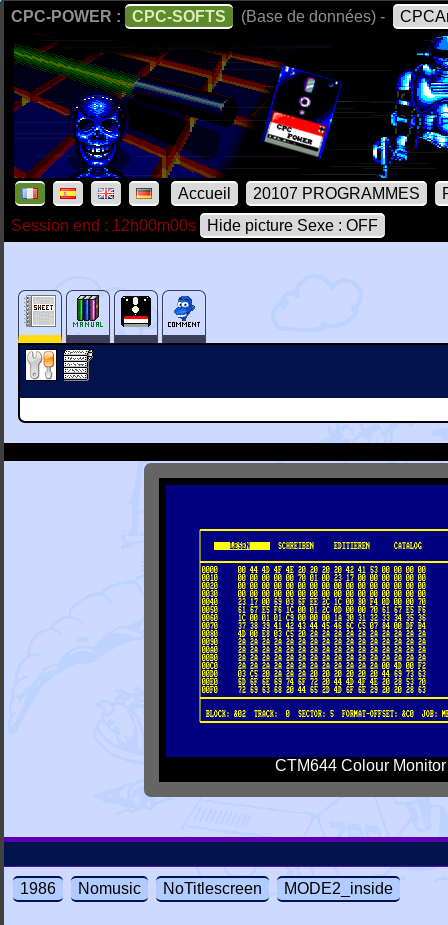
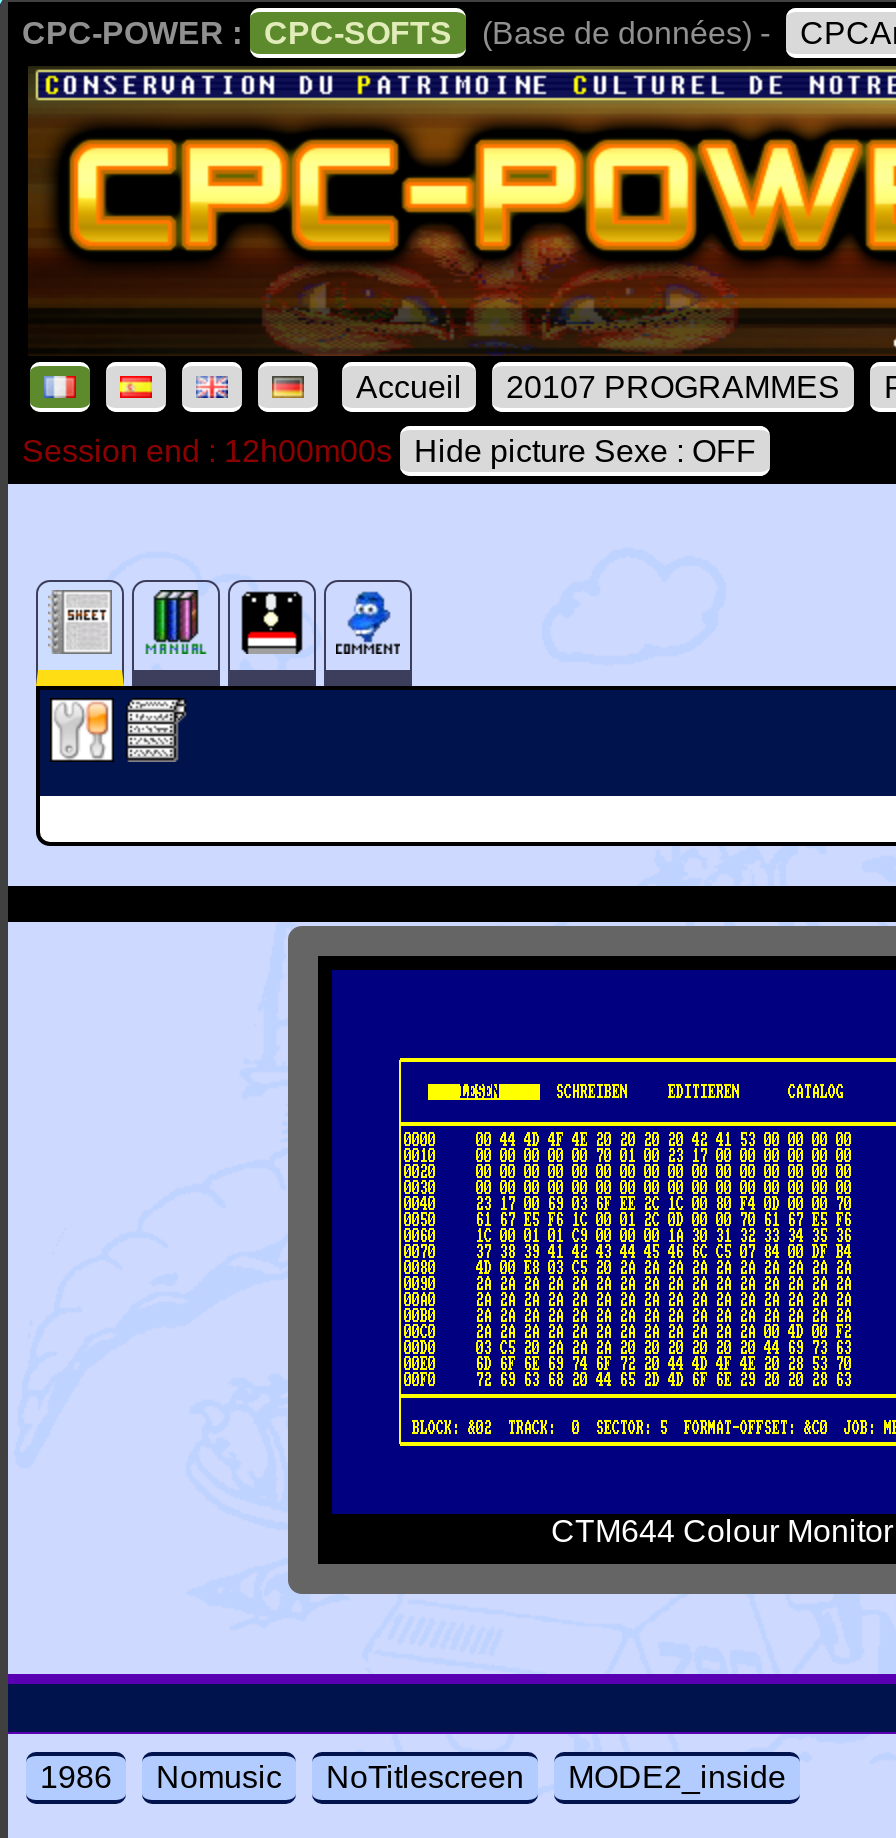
- [image]
+ [image]
